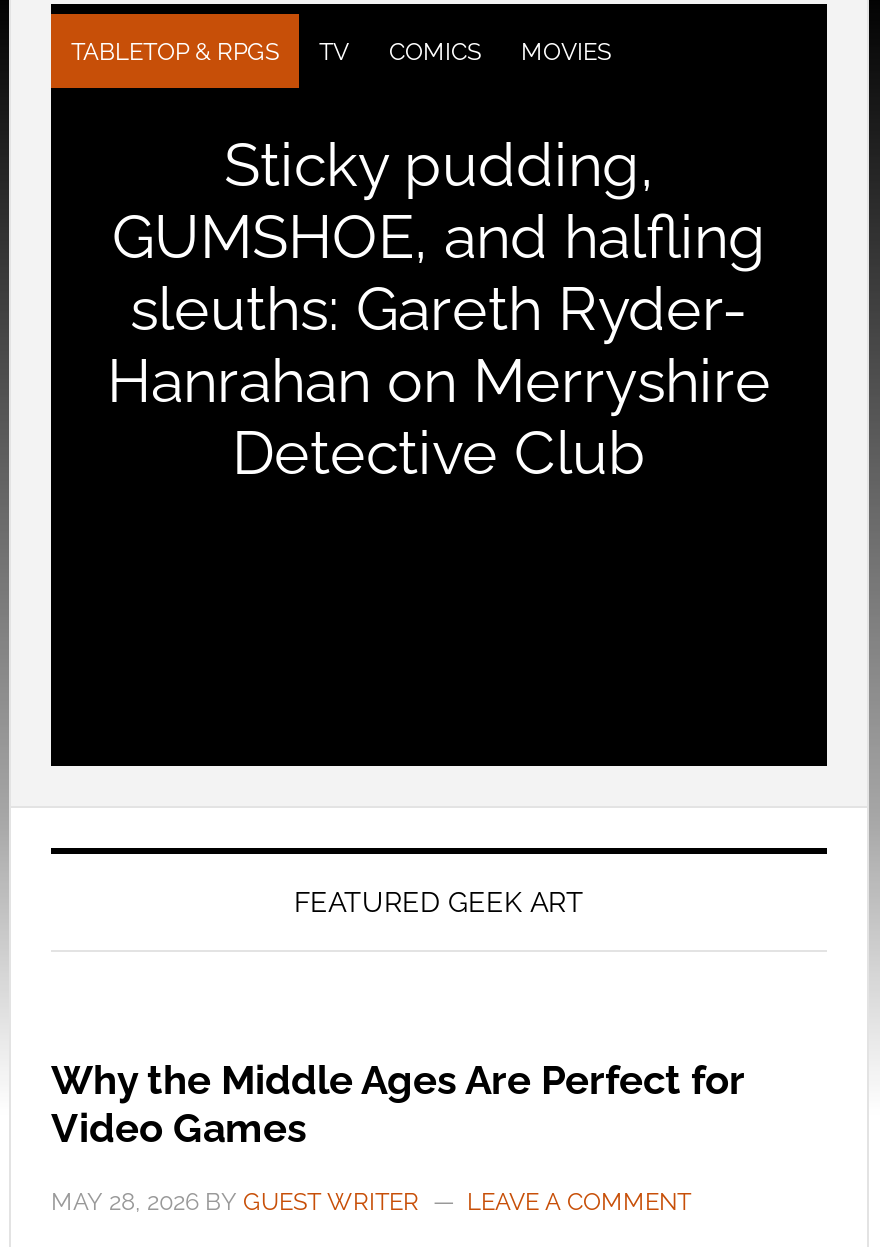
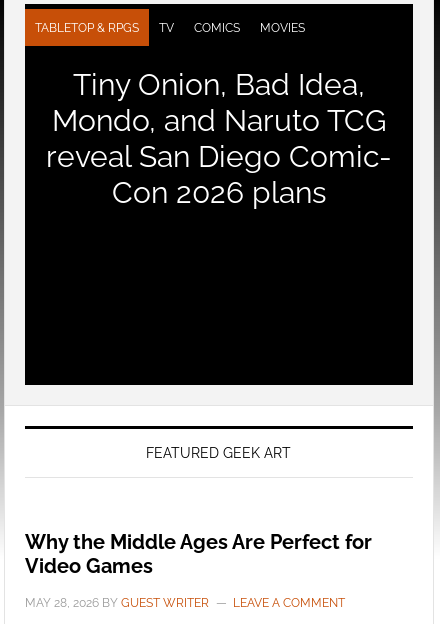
- Sticky pudding,
- GUMSHOE, and halfling
- sleuths: Gareth Ryder-
- Hanrahan on Merryshire
- Detective Club
+ Tiny Onion, Bad Idea,
+ Mondo, and Naruto TCG
+ reveal San Diego Comic-
+ Con 2026 plans
